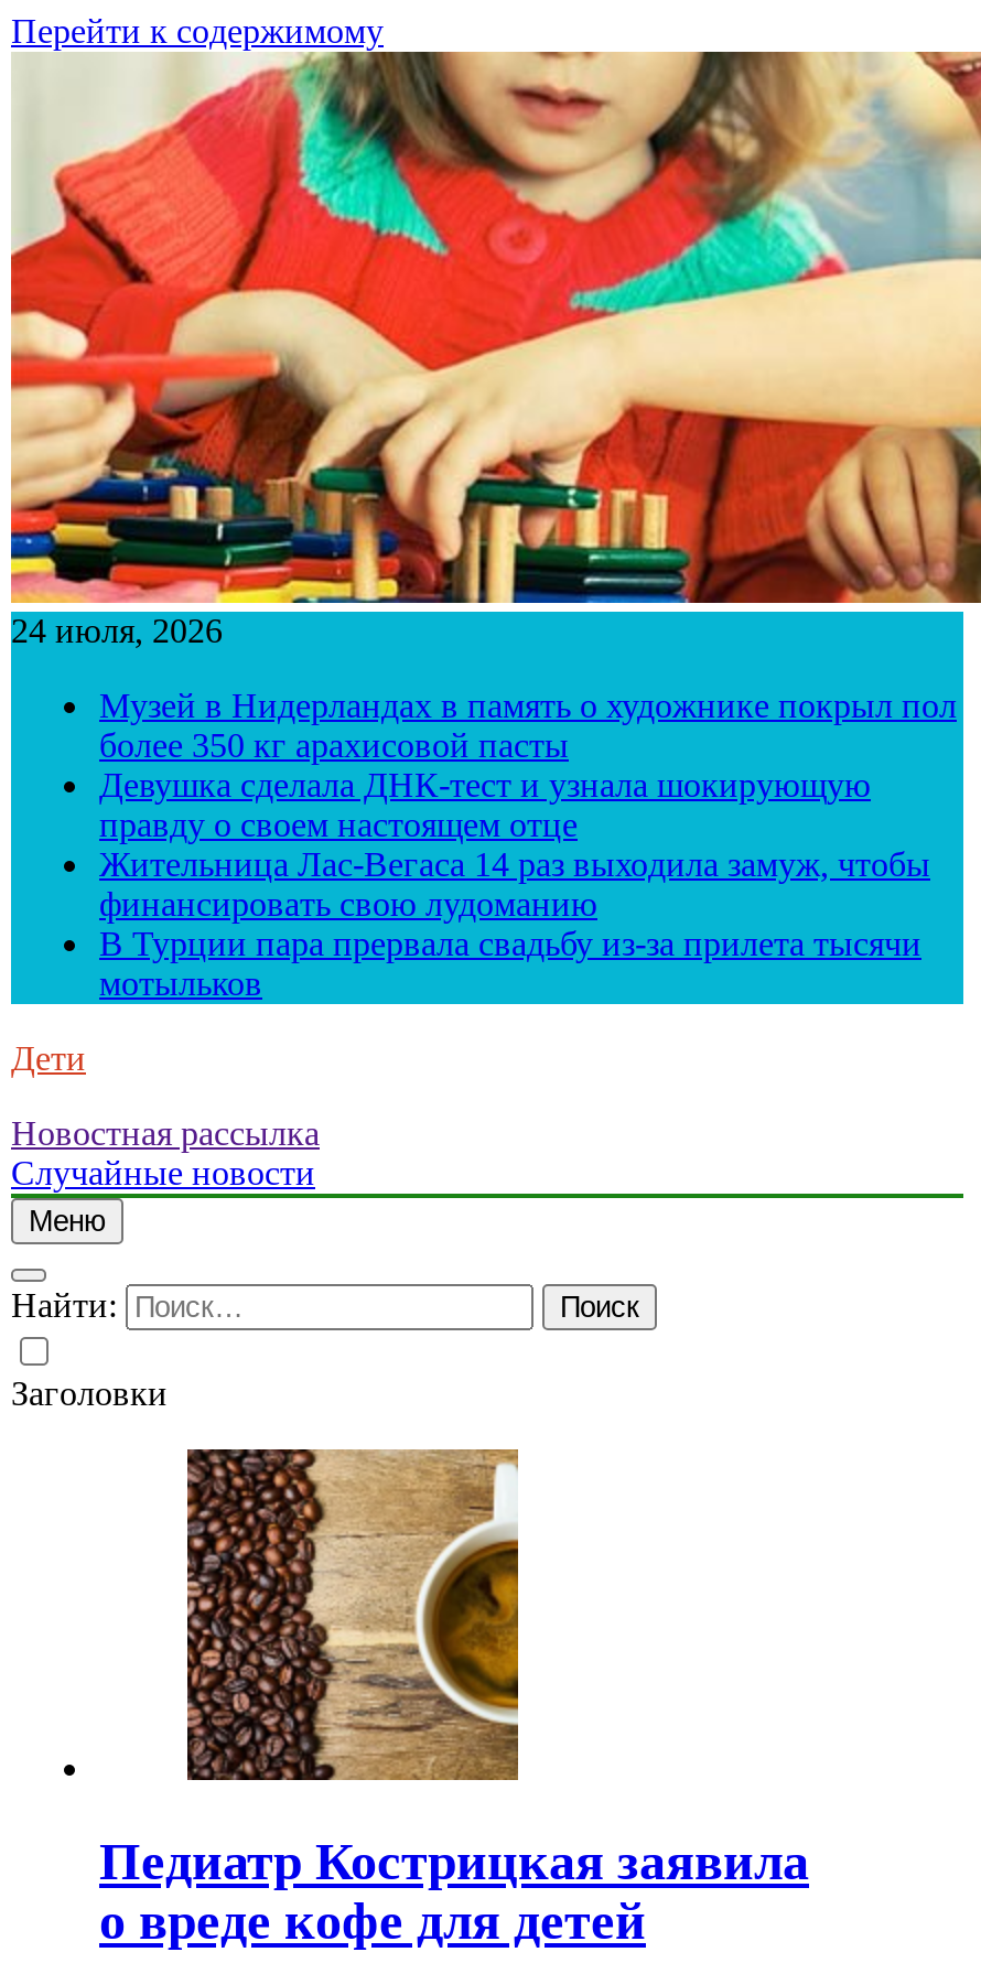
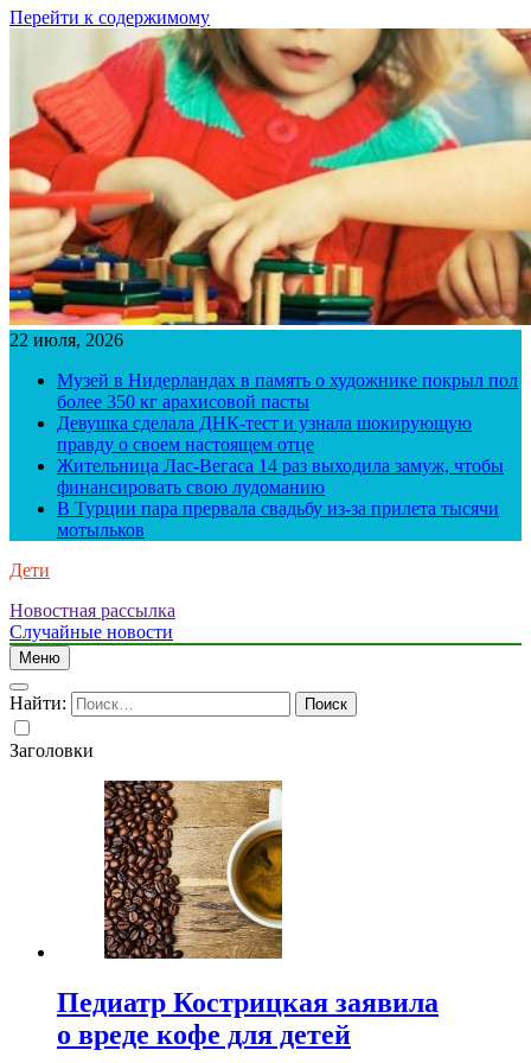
- 24 июля, 2026
+ 22 июля, 2026
